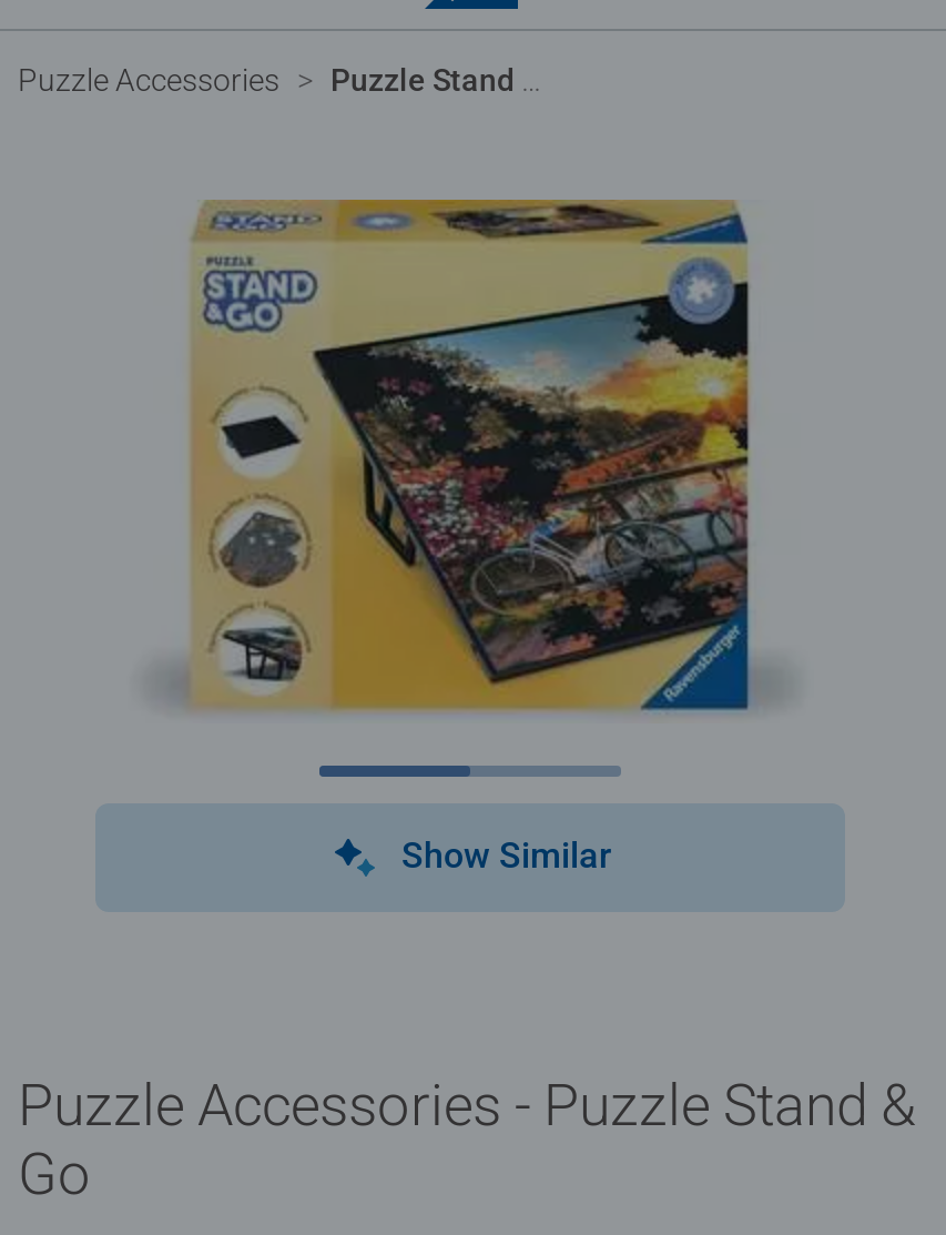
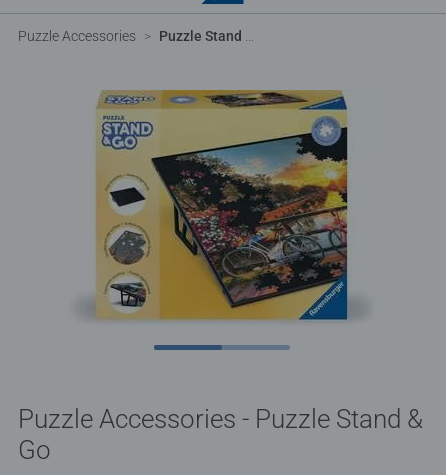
- Show Similar
